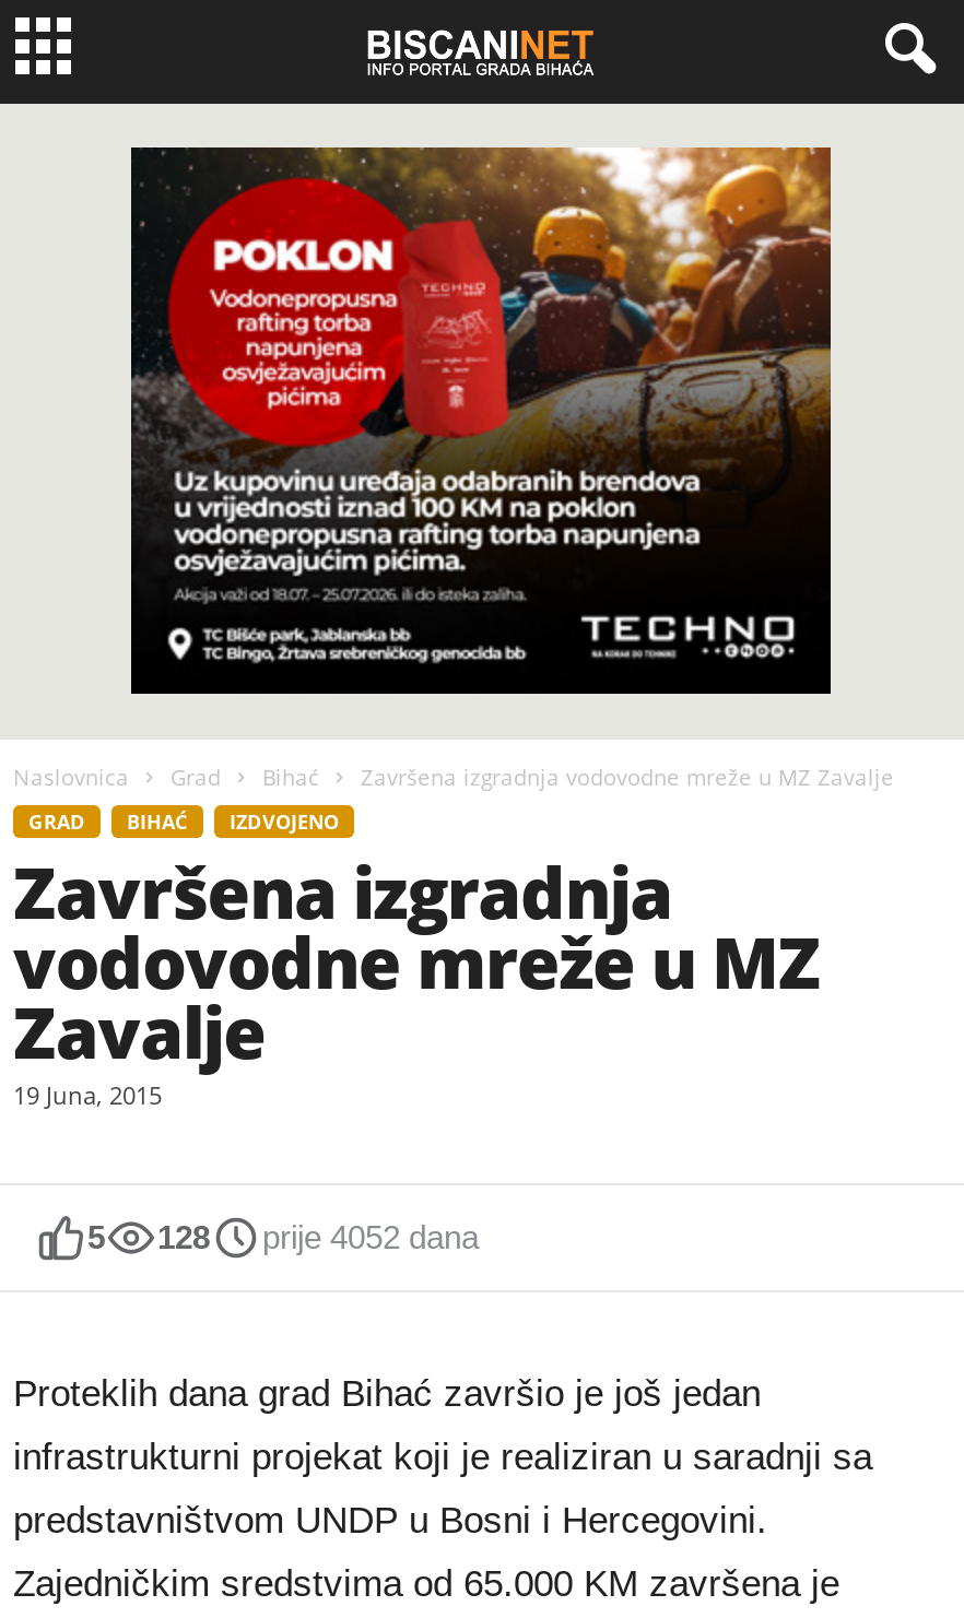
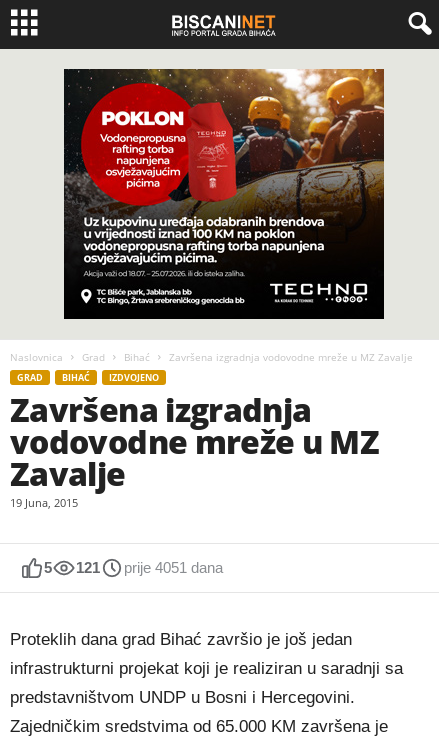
- 128
+ 121

- prije 4052 dana
+ prije 4051 dana
